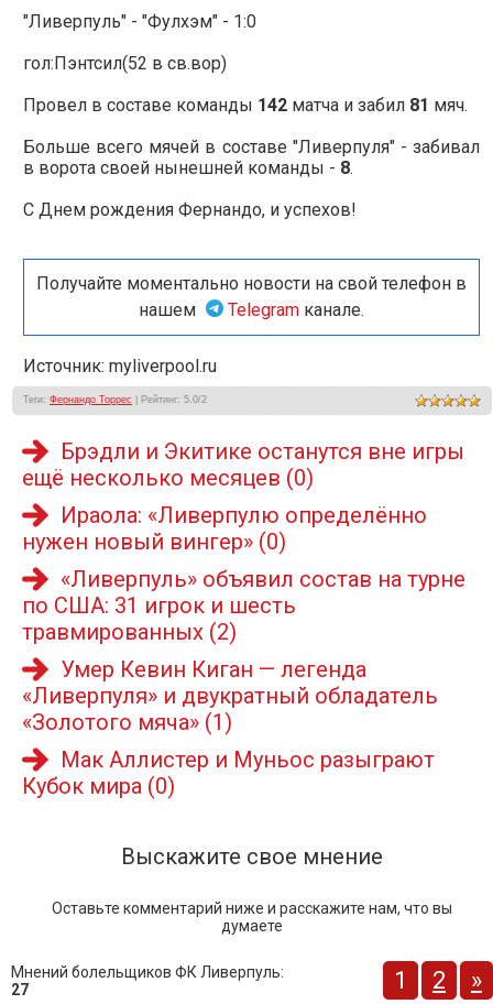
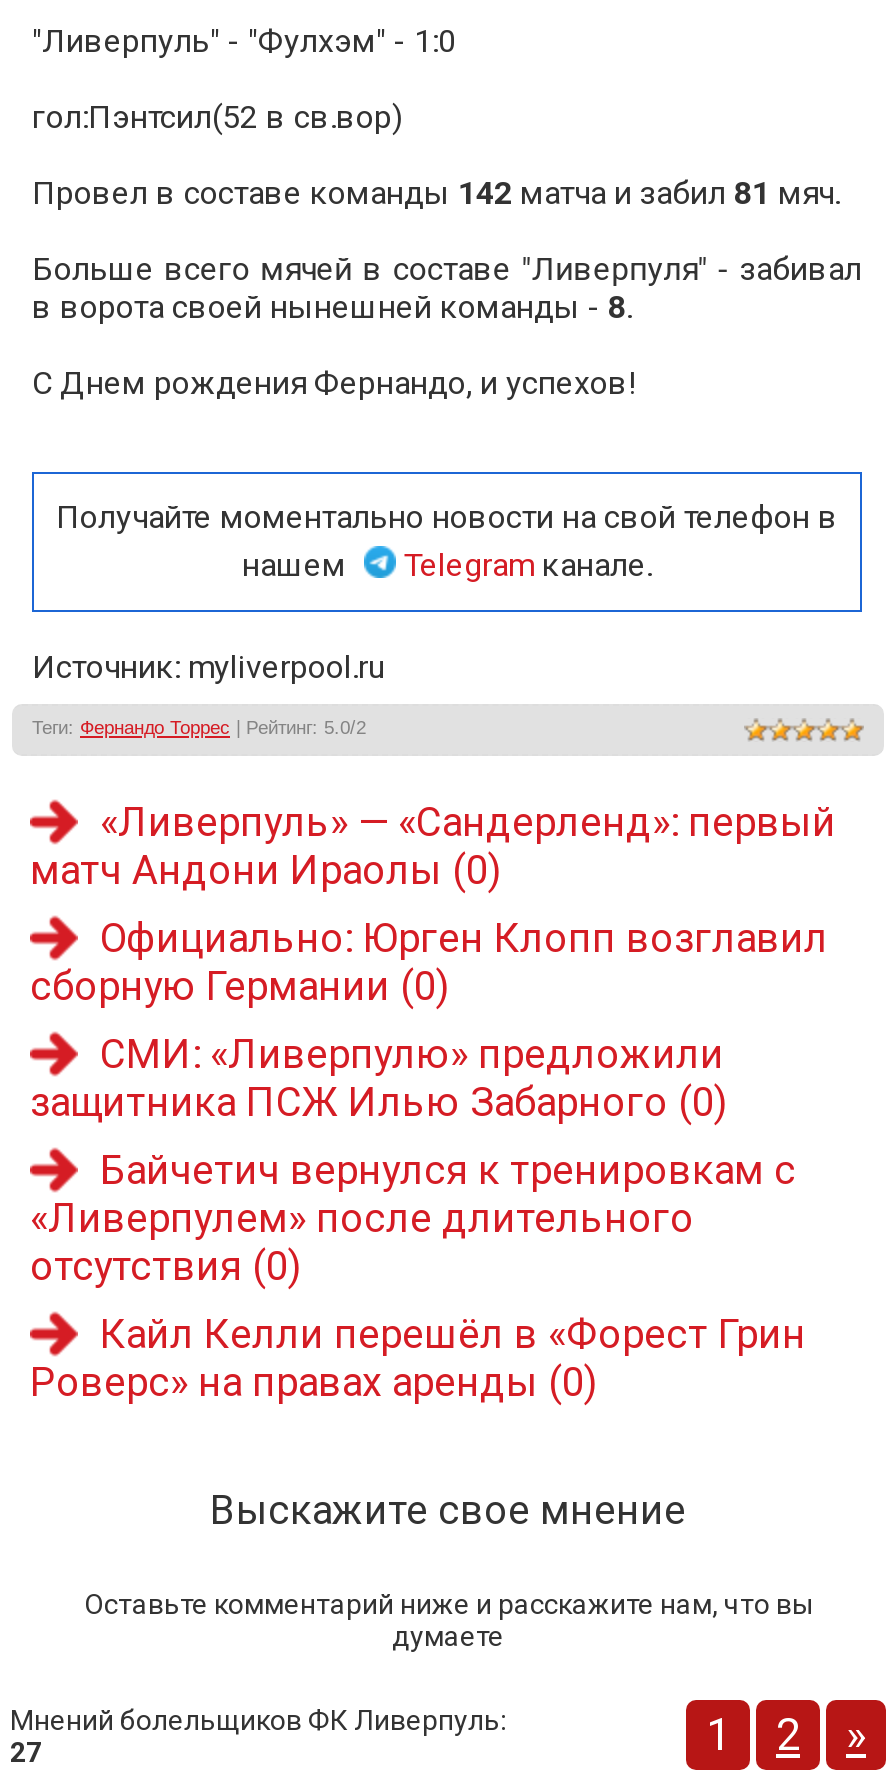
- Брэдли и Экитике останутся вне игры
- ещё несколько месяцев (0)
- Ираола: «Ливерпулю определённо
- нужен новый вингер» (0)
- «Ливерпуль» объявил состав на турне
- по США: 31 игрок и шесть
- травмированных (2)
- Умер Кевин Киган — легенда
- «Ливерпуля» и двукратный обладатель
- «Золотого мяча» (1)
- Мак Аллистер и Муньос разыграют
- Кубок мира (0)
+ «Ливерпуль» — «Сандерленд»: первый
+ матч Андони Ираолы (0)
+ Официально: Юрген Клопп возглавил
+ сборную Германии (0)
+ СМИ: «Ливерпулю» предложили
+ защитника ПСЖ Илью Забарного (0)
+ Байчетич вернулся к тренировкам с
+ «Ливерпулем» после длительного
+ отсутствия (0)
+ Кайл Келли перешёл в «Форест Грин
+ Роверс» на правах аренды (0)
